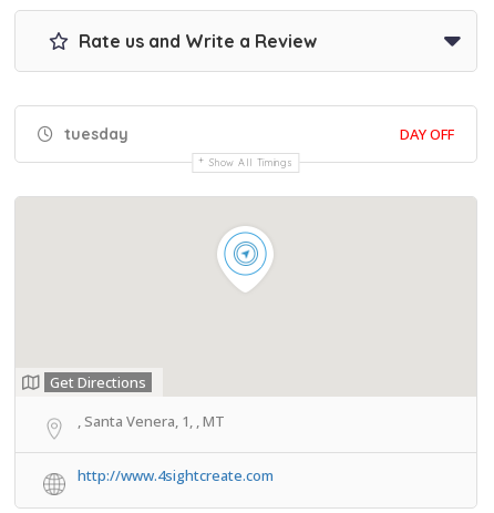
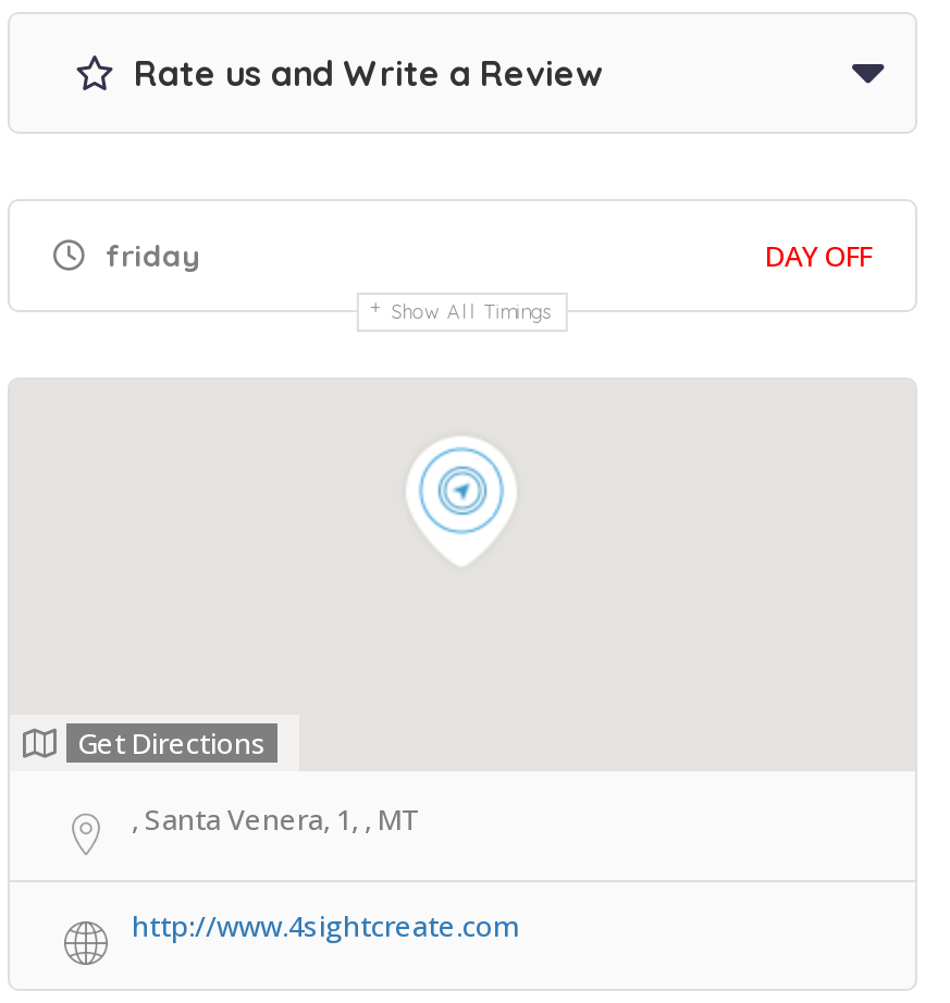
- tuesday
+ friday
